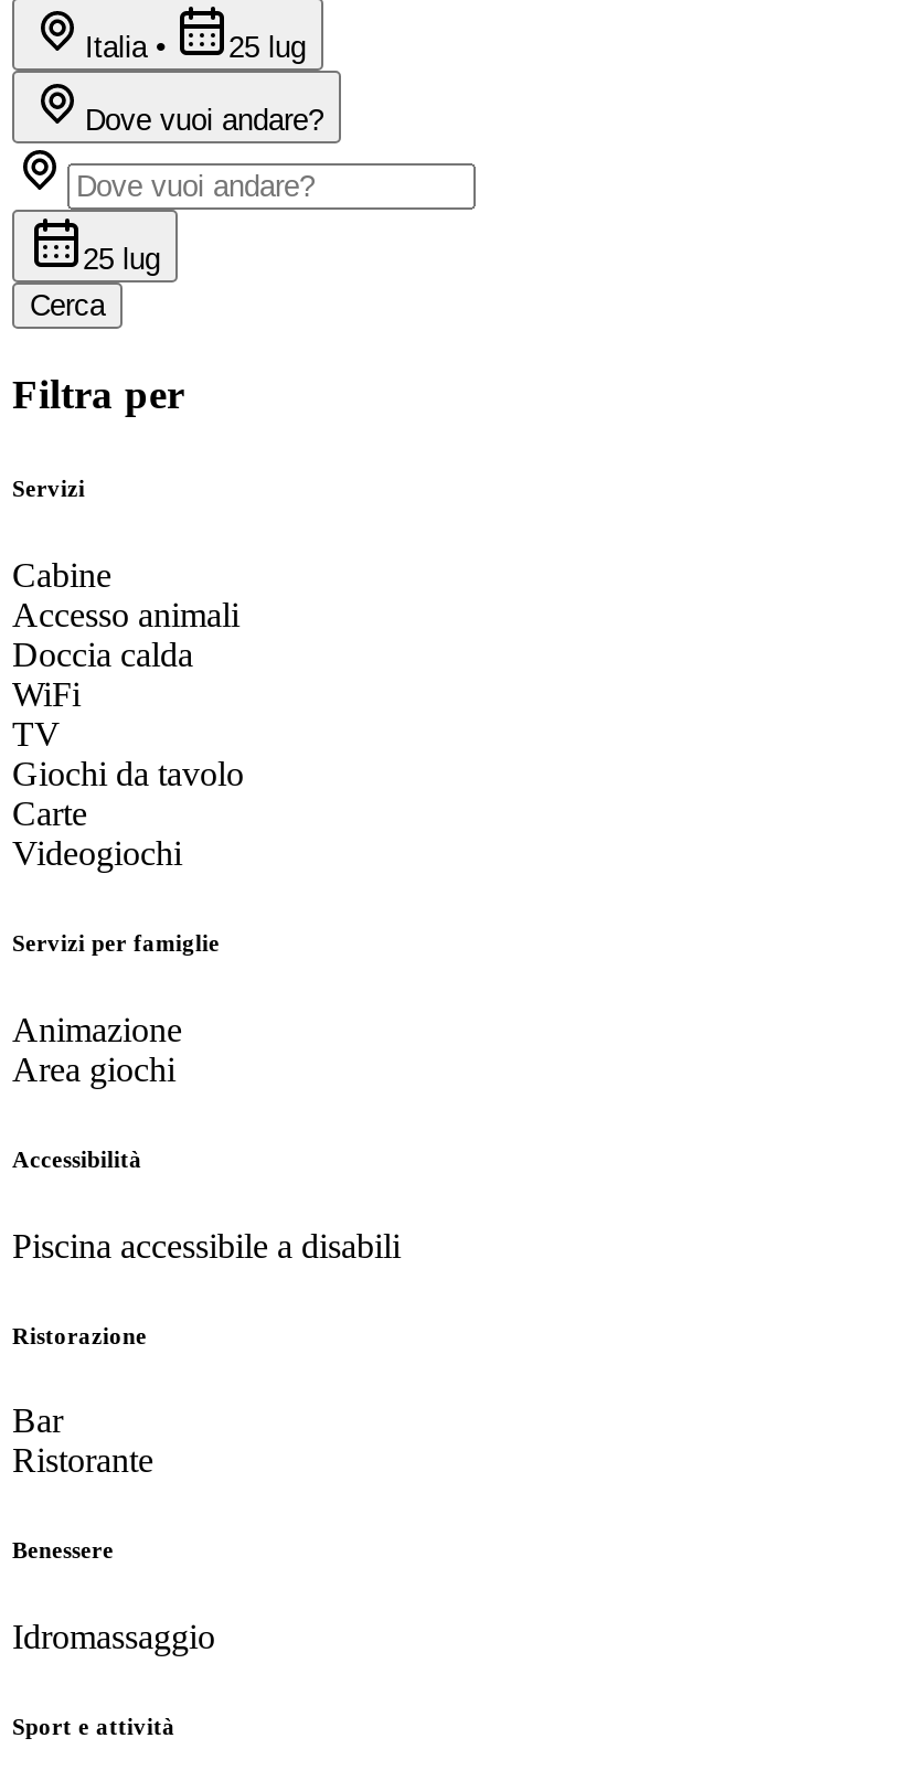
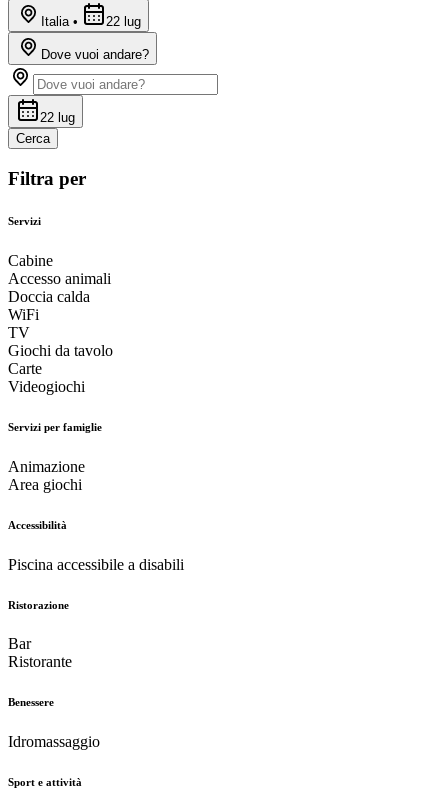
- Italia • 25 lug
+ Italia • 22 lug

- 25 lug
+ 22 lug
